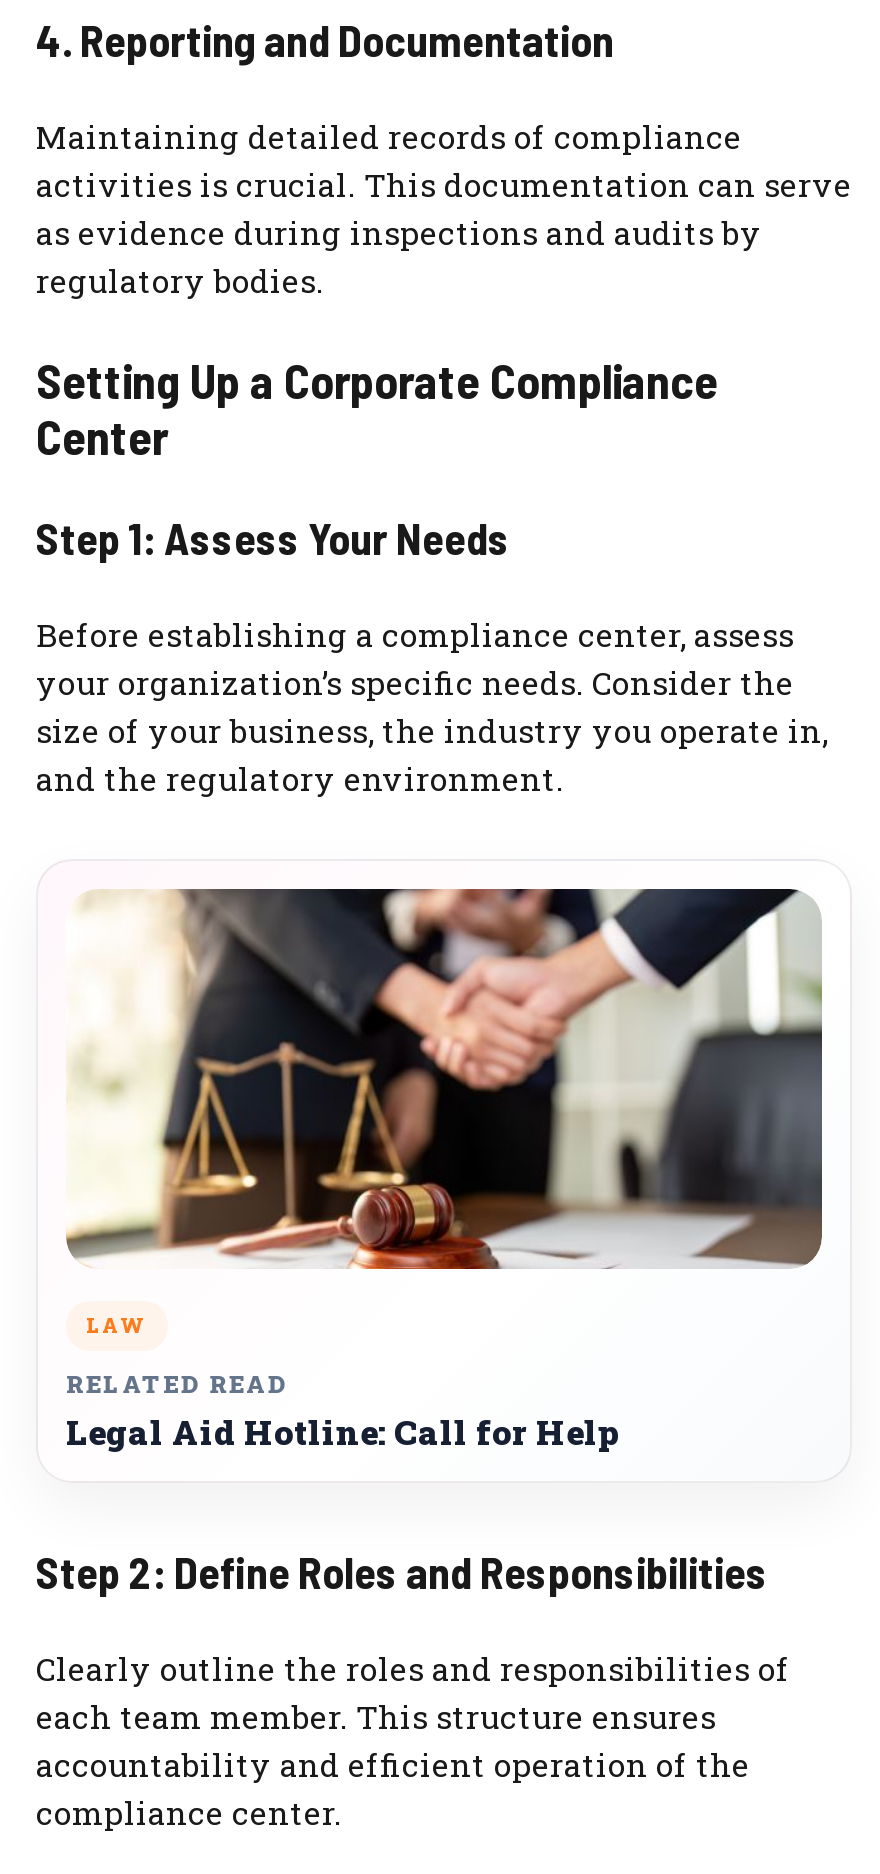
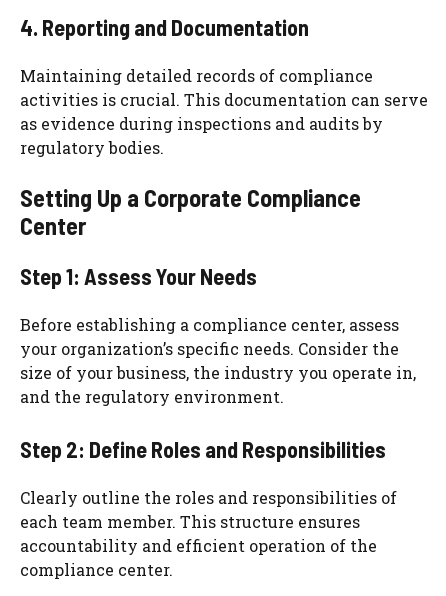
- [image]
- LAW
- RELATED READ
- Legal Aid Hotline: Call for Help
